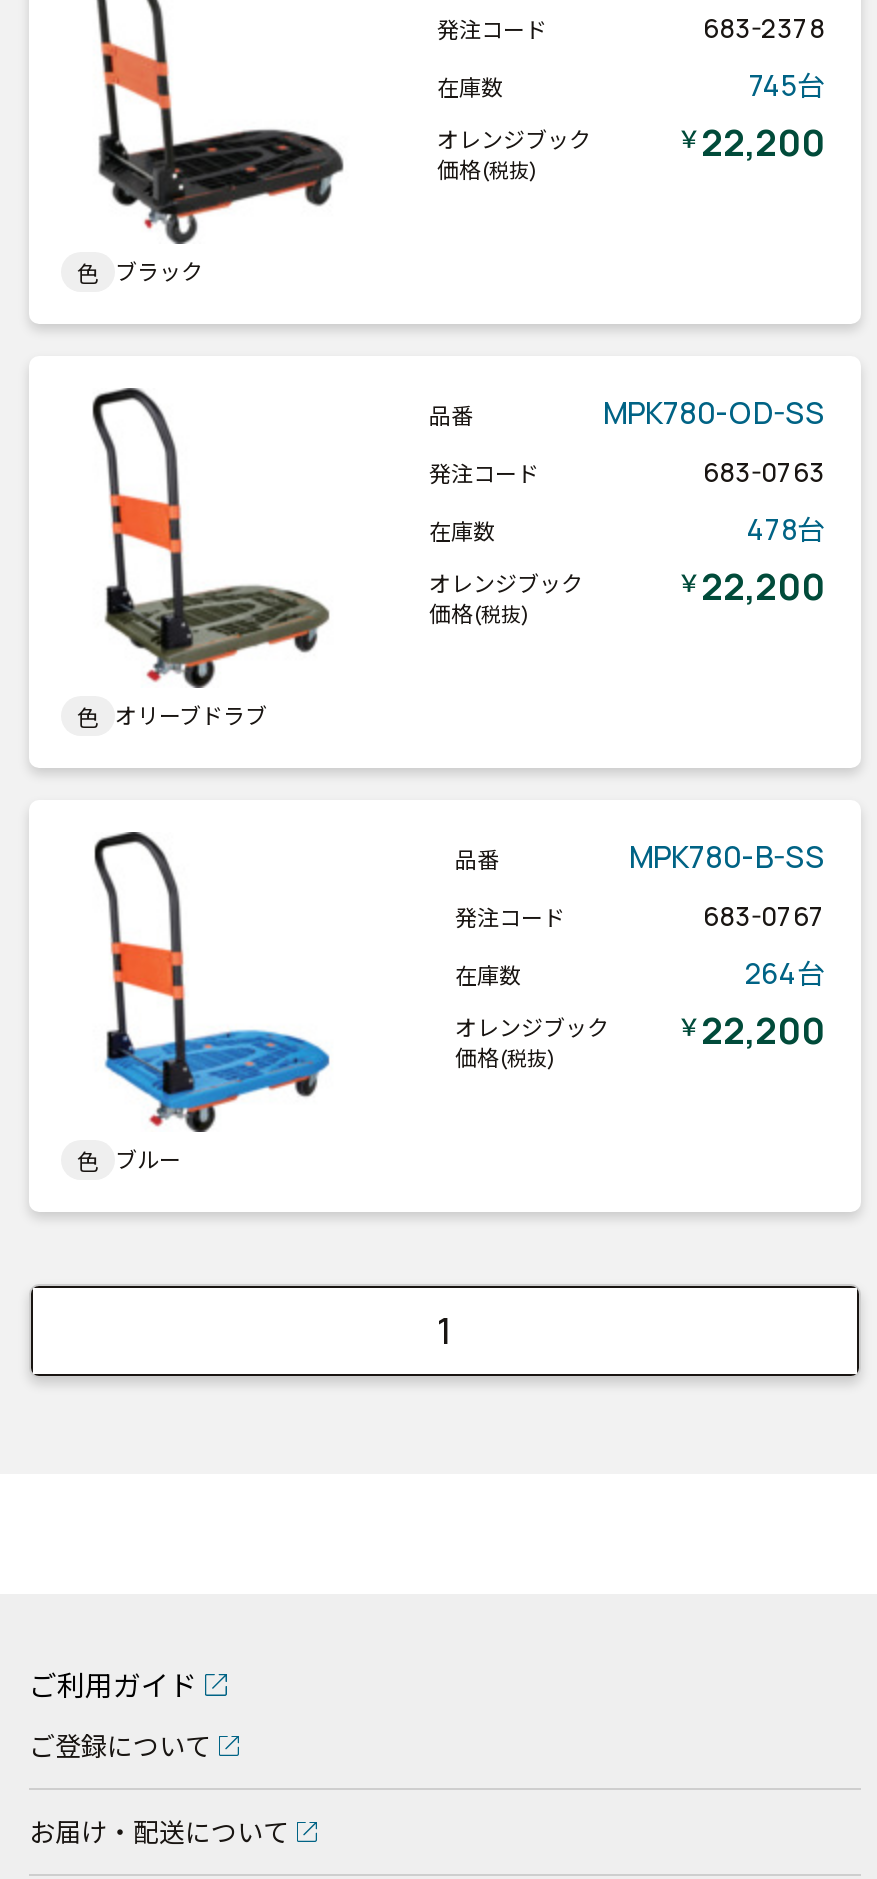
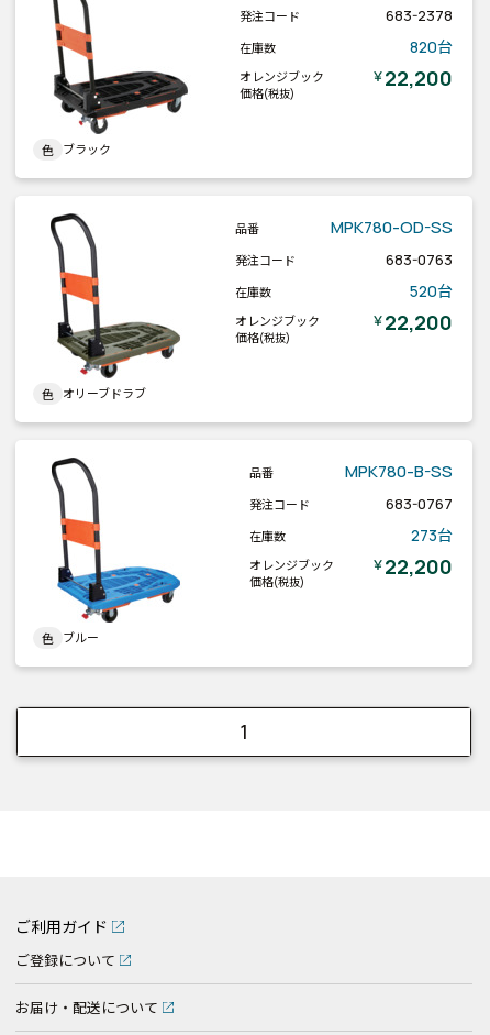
- 745台
+ 820台

- 478台
+ 520台

- 264台
+ 273台
